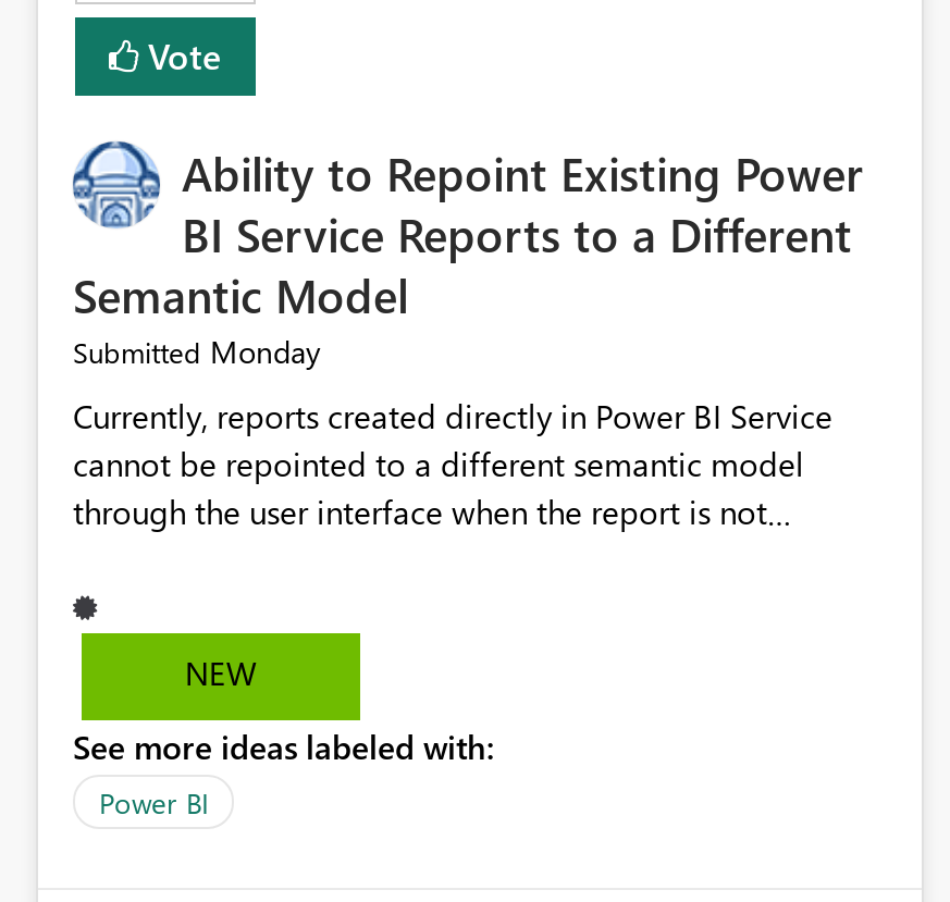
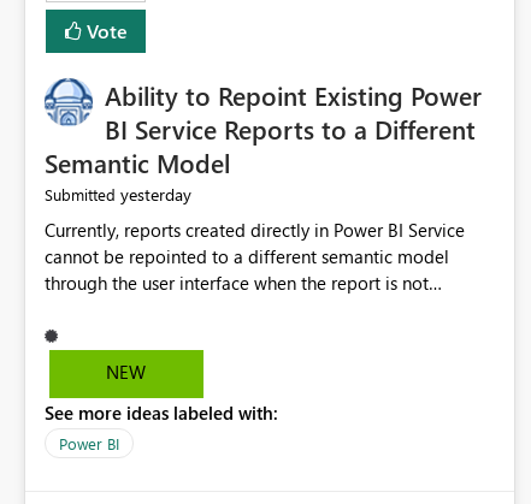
- Submitted Monday
+ Submitted yesterday
